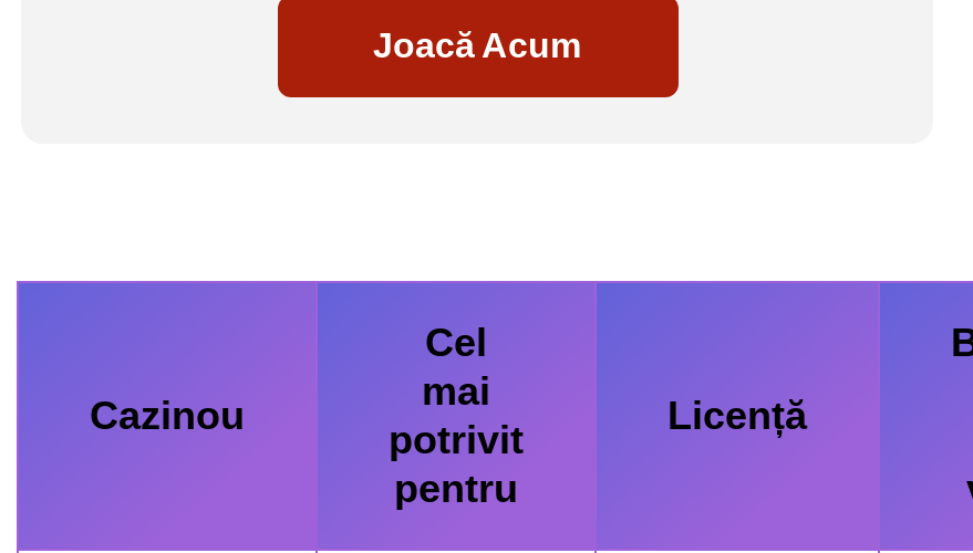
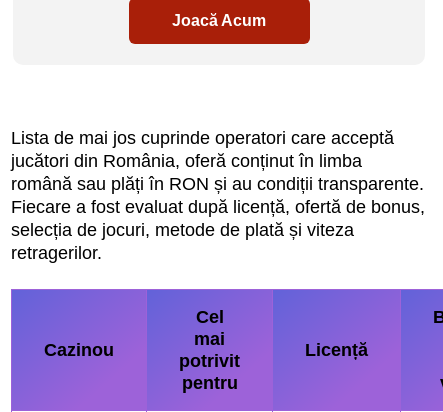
+ Lista de mai jos cuprinde operatori care acceptă
+ jucători din România, oferă conținut în limba
+ română sau plăți în RON și au condiții transparente.
+ Fiecare a fost evaluat după licență, ofertă de bonus,
+ selecția de jocuri, metode de plată și viteza
+ retragerilor.
